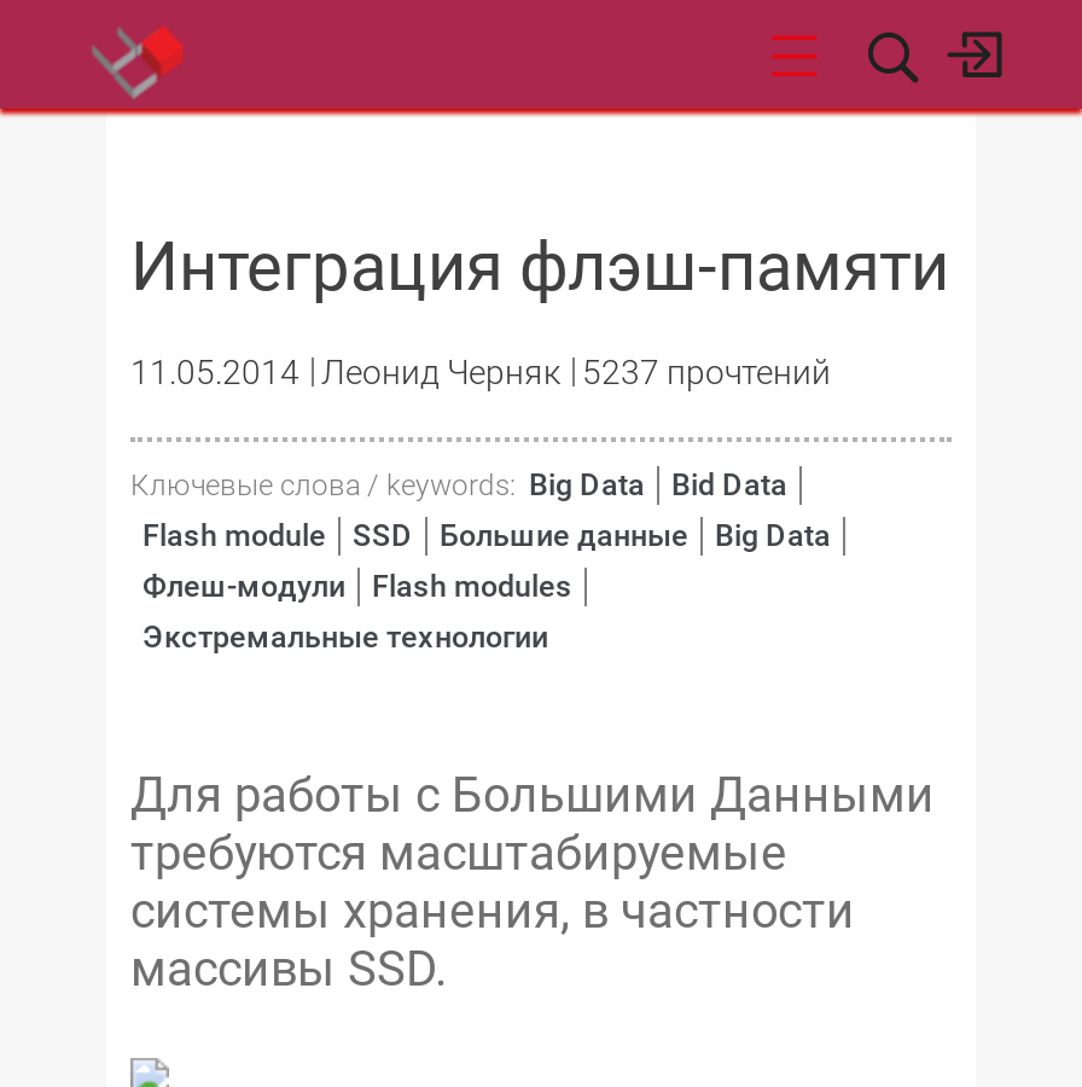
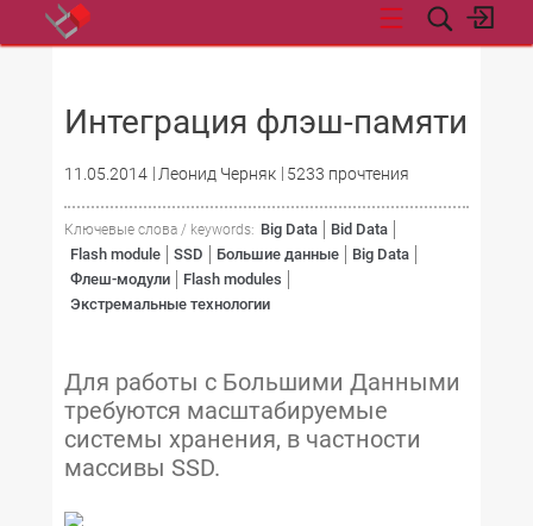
- 11.05.2014 Леонид Черняк 5237 прочтений
+ 11.05.2014 Леонид Черняк 5233 прочтения
